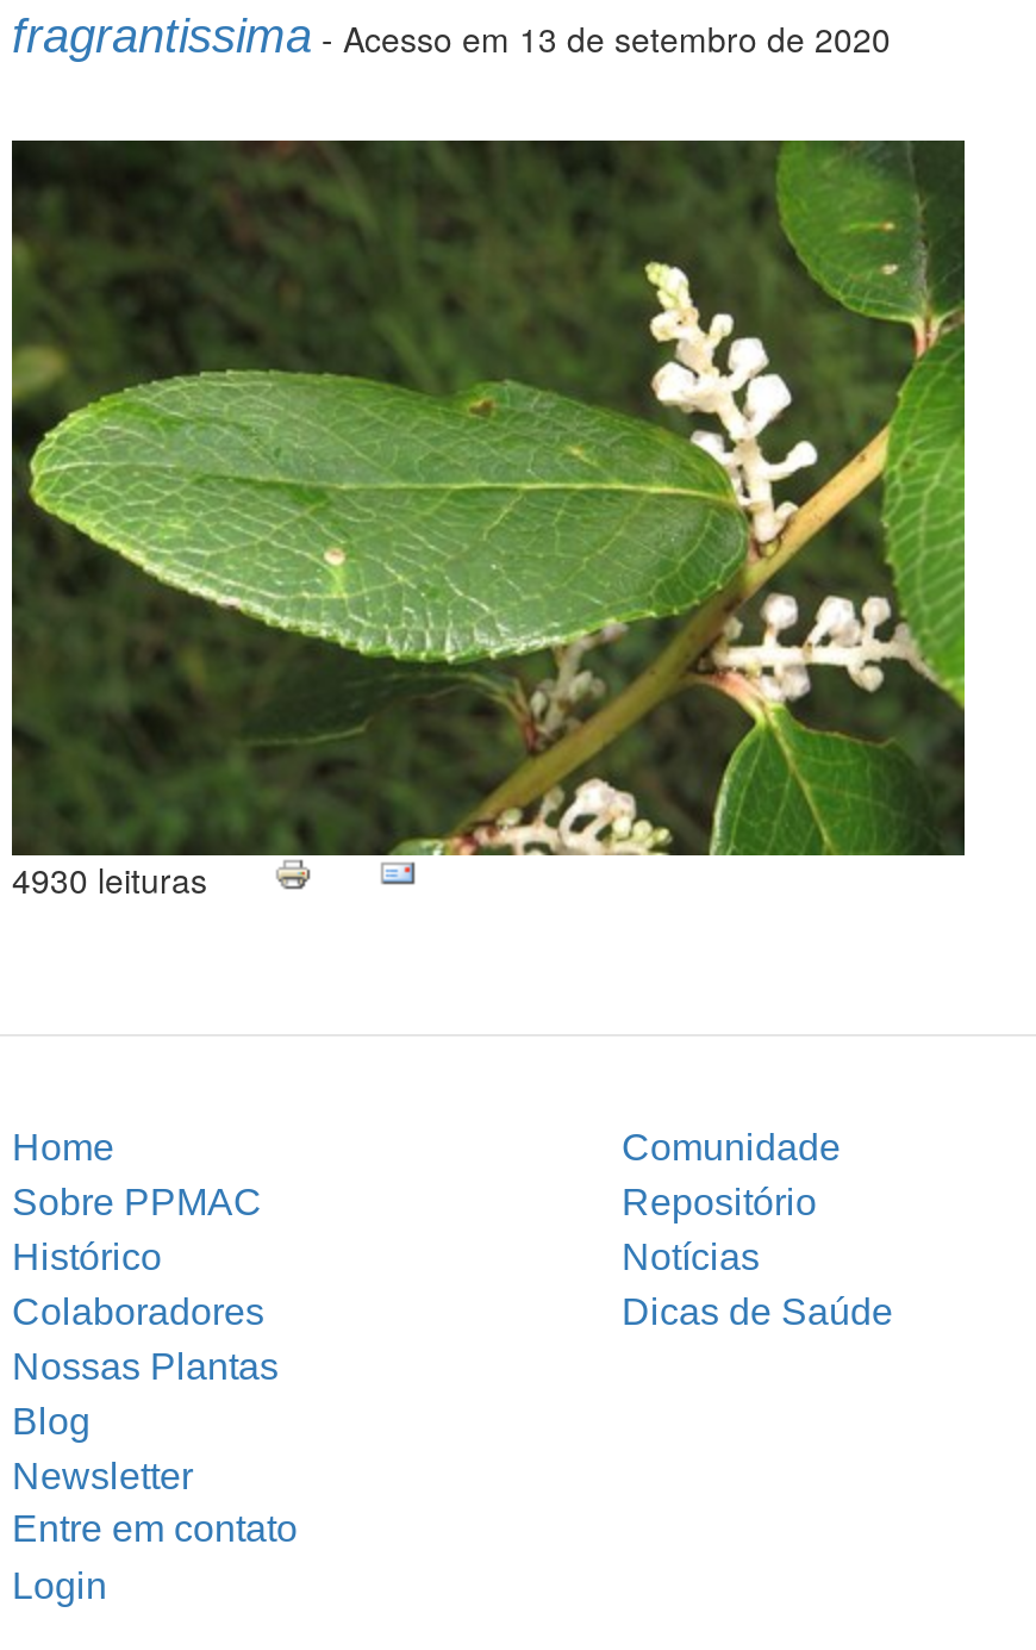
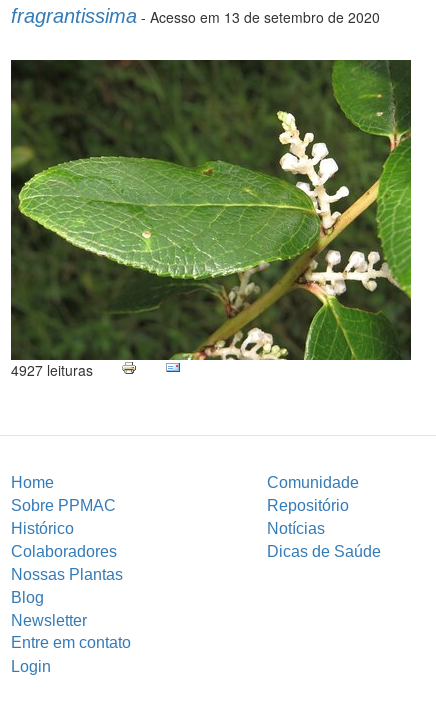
- 4930 leituras
+ 4927 leituras
